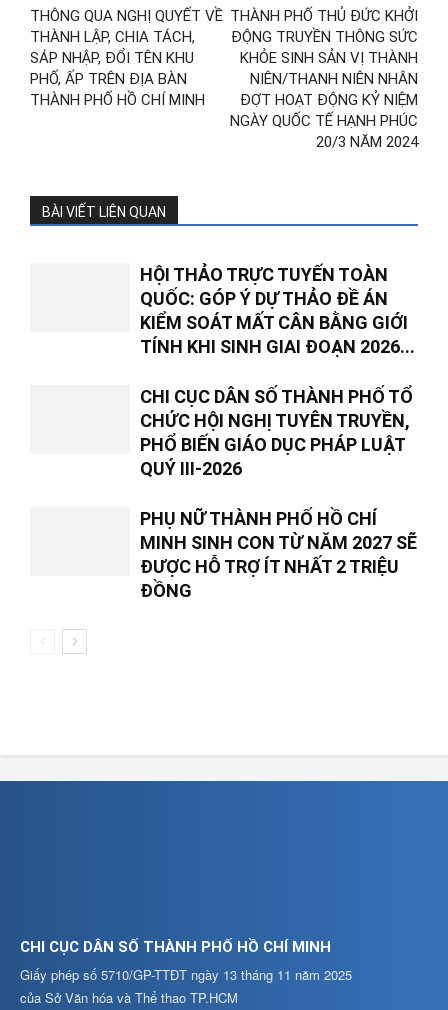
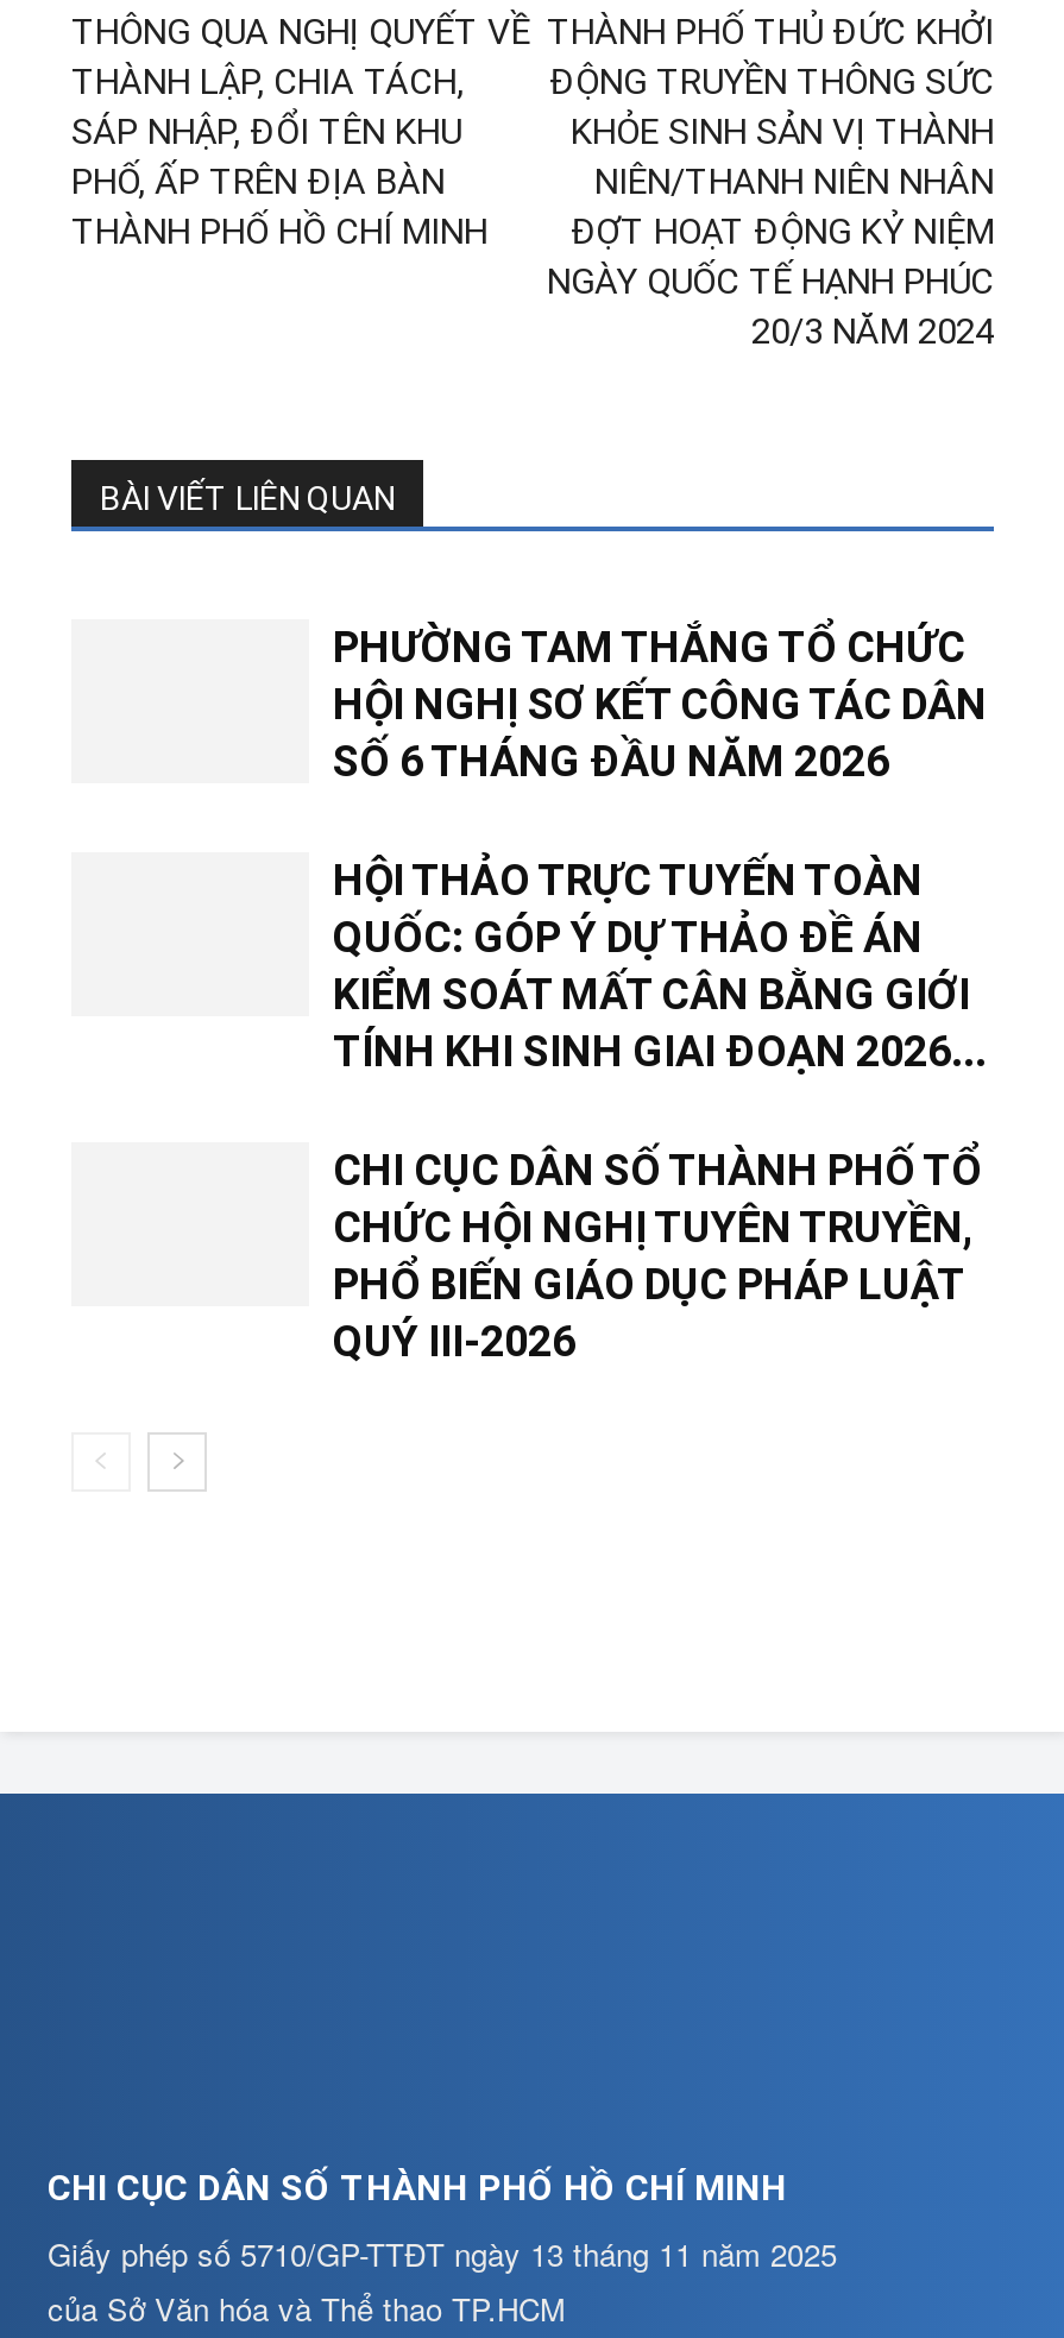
+ PHƯỜNG TAM THẮNG TỔ CHỨC
+ HỘI NGHỊ SƠ KẾT CÔNG TÁC DÂN
+ SỐ 6 THÁNG ĐẦU NĂM 2026

moved down: HỘI THẢO TRỰC TUYẾN TOÀN | QUỐC: GÓP Ý DỰ THẢO ĐỀ ÁN | KIỂM SOÁT MẤT CÂN BẰNG GIỚI | TÍNH KHI SINH GIAI ĐOẠN 2026... | CHI CỤC DÂN SỐ THÀNH PHỐ TỔ | CHỨC HỘI NGHỊ TUYÊN TRUYỀN, | PHỔ BIẾN GIÁO DỤC PHÁP LUẬT | QUÝ III-2026

- PHỤ NỮ THÀNH PHỐ HỒ CHÍ
- MINH SINH CON TỪ NĂM 2027 SẼ
- ĐƯỢC HỖ TRỢ ÍT NHẤT 2 TRIỆU
- ĐỒNG
